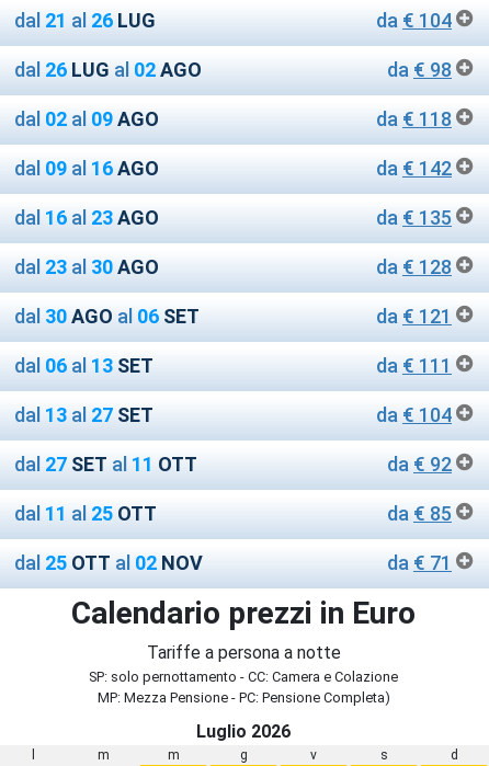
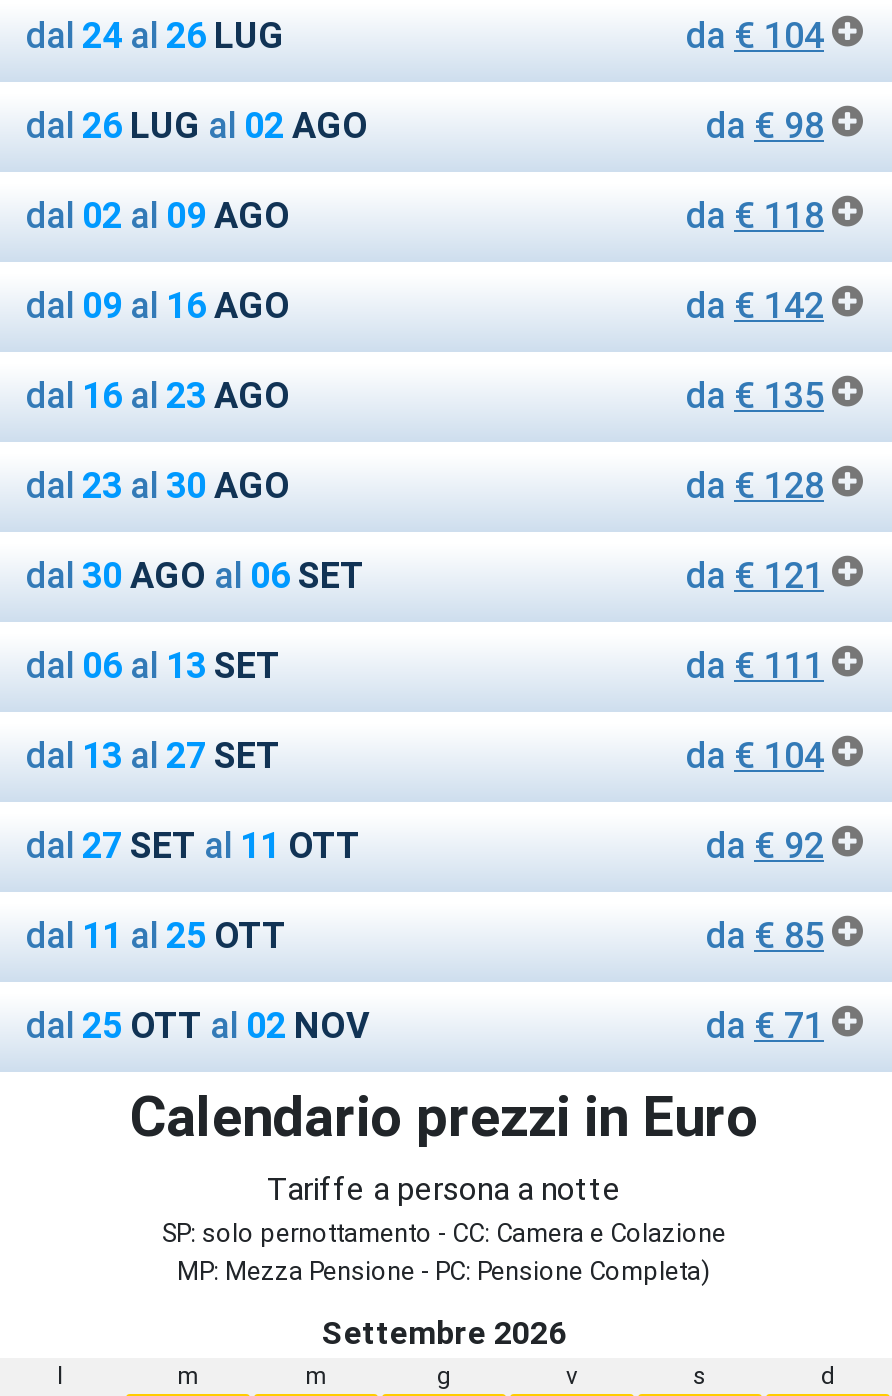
- dal 21 al 26 LUG
+ dal 24 al 26 LUG

- Luglio 2026
+ Settembre 2026
